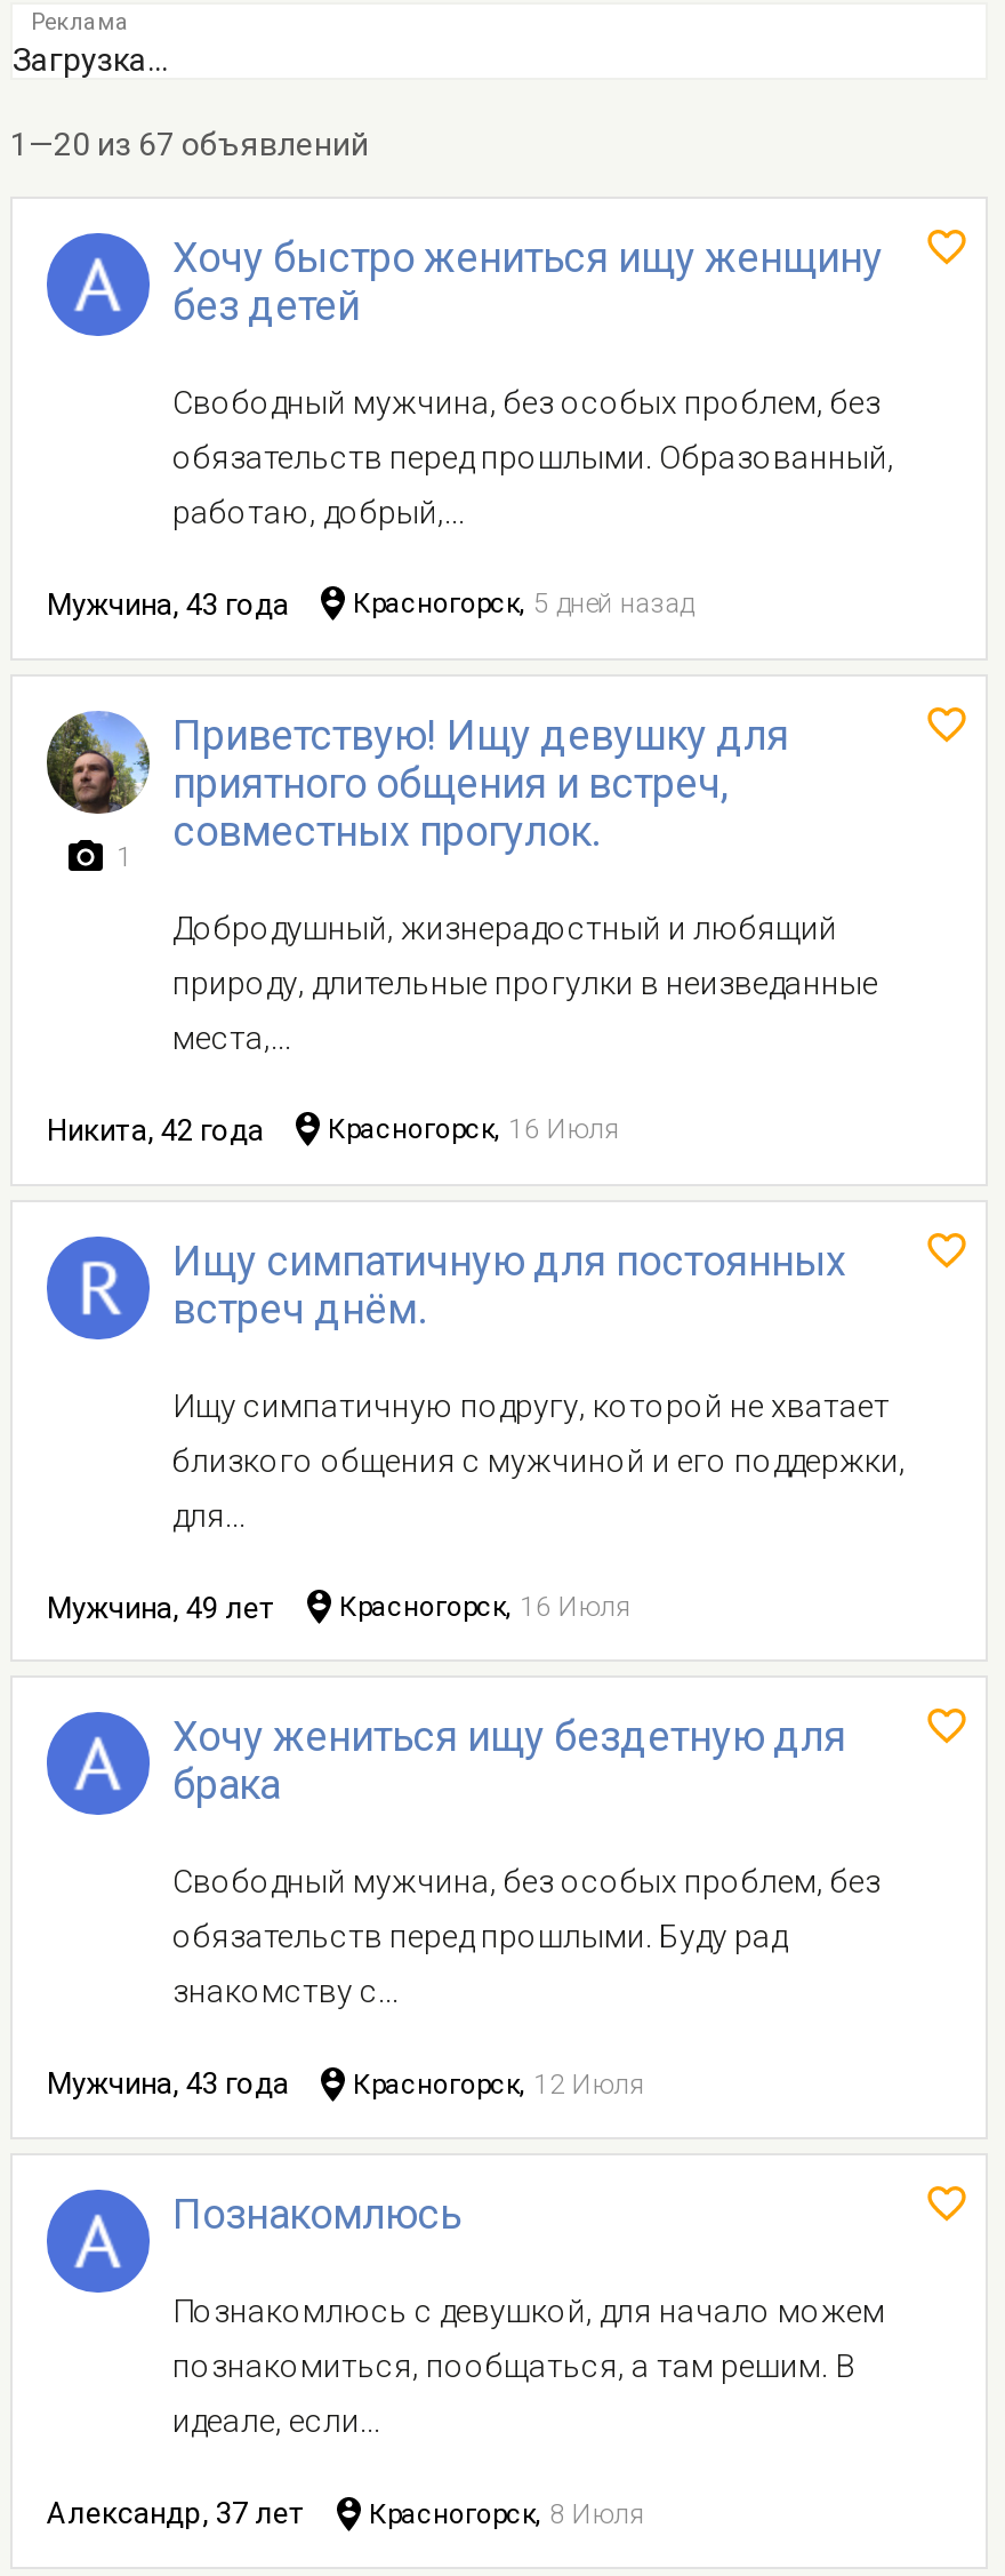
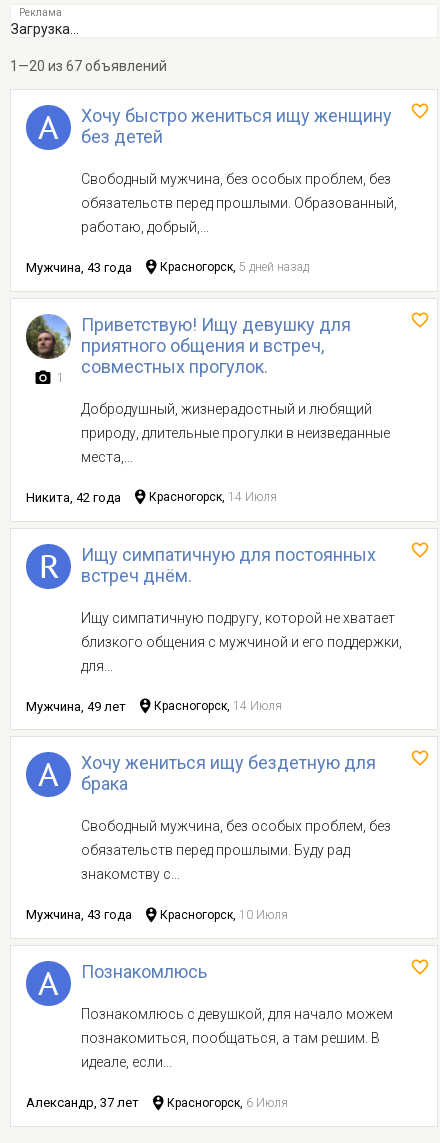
- Красногорск, 16 Июля
+ Красногорск, 14 Июля

- Красногорск, 16 Июля
+ Красногорск, 14 Июля

- Красногорск, 12 Июля
+ Красногорск, 10 Июля

- Красногорск, 8 Июля
+ Красногорск, 6 Июля
